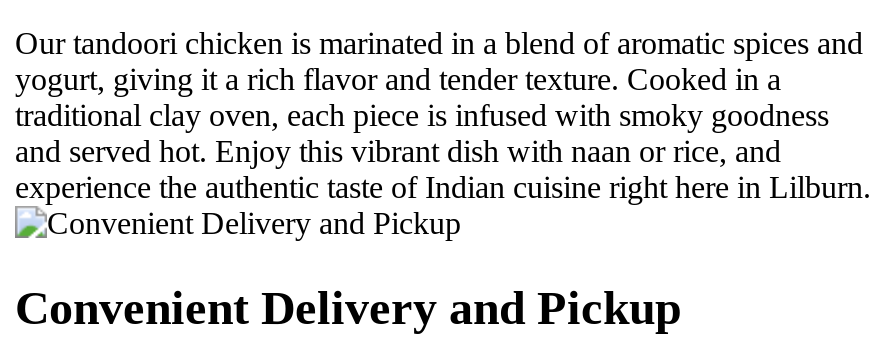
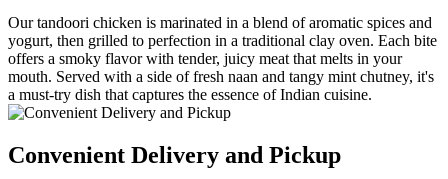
- yogurt, giving it a rich flavor and tender texture. Cooked in a
- traditional clay oven, each piece is infused with smoky goodness
- and served hot. Enjoy this vibrant dish with naan or rice, and
- experience the authentic taste of Indian cuisine right here in Lilburn.
+ yogurt, then grilled to perfection in a traditional clay oven. Each bite
+ offers a smoky flavor with tender, juicy meat that melts in your
+ mouth. Served with a side of fresh naan and tangy mint chutney, it's
+ a must-try dish that captures the essence of Indian cuisine.
